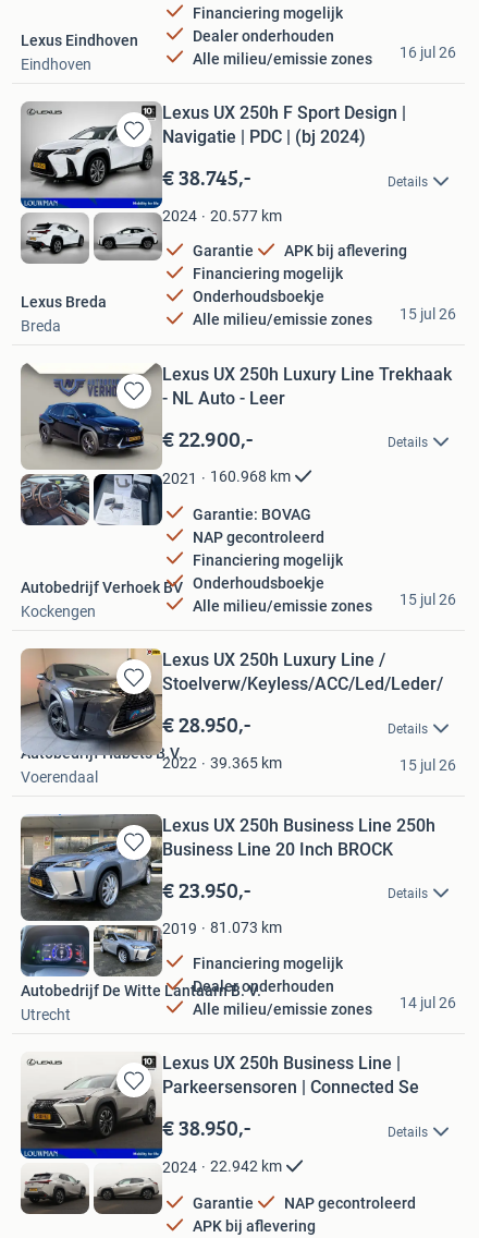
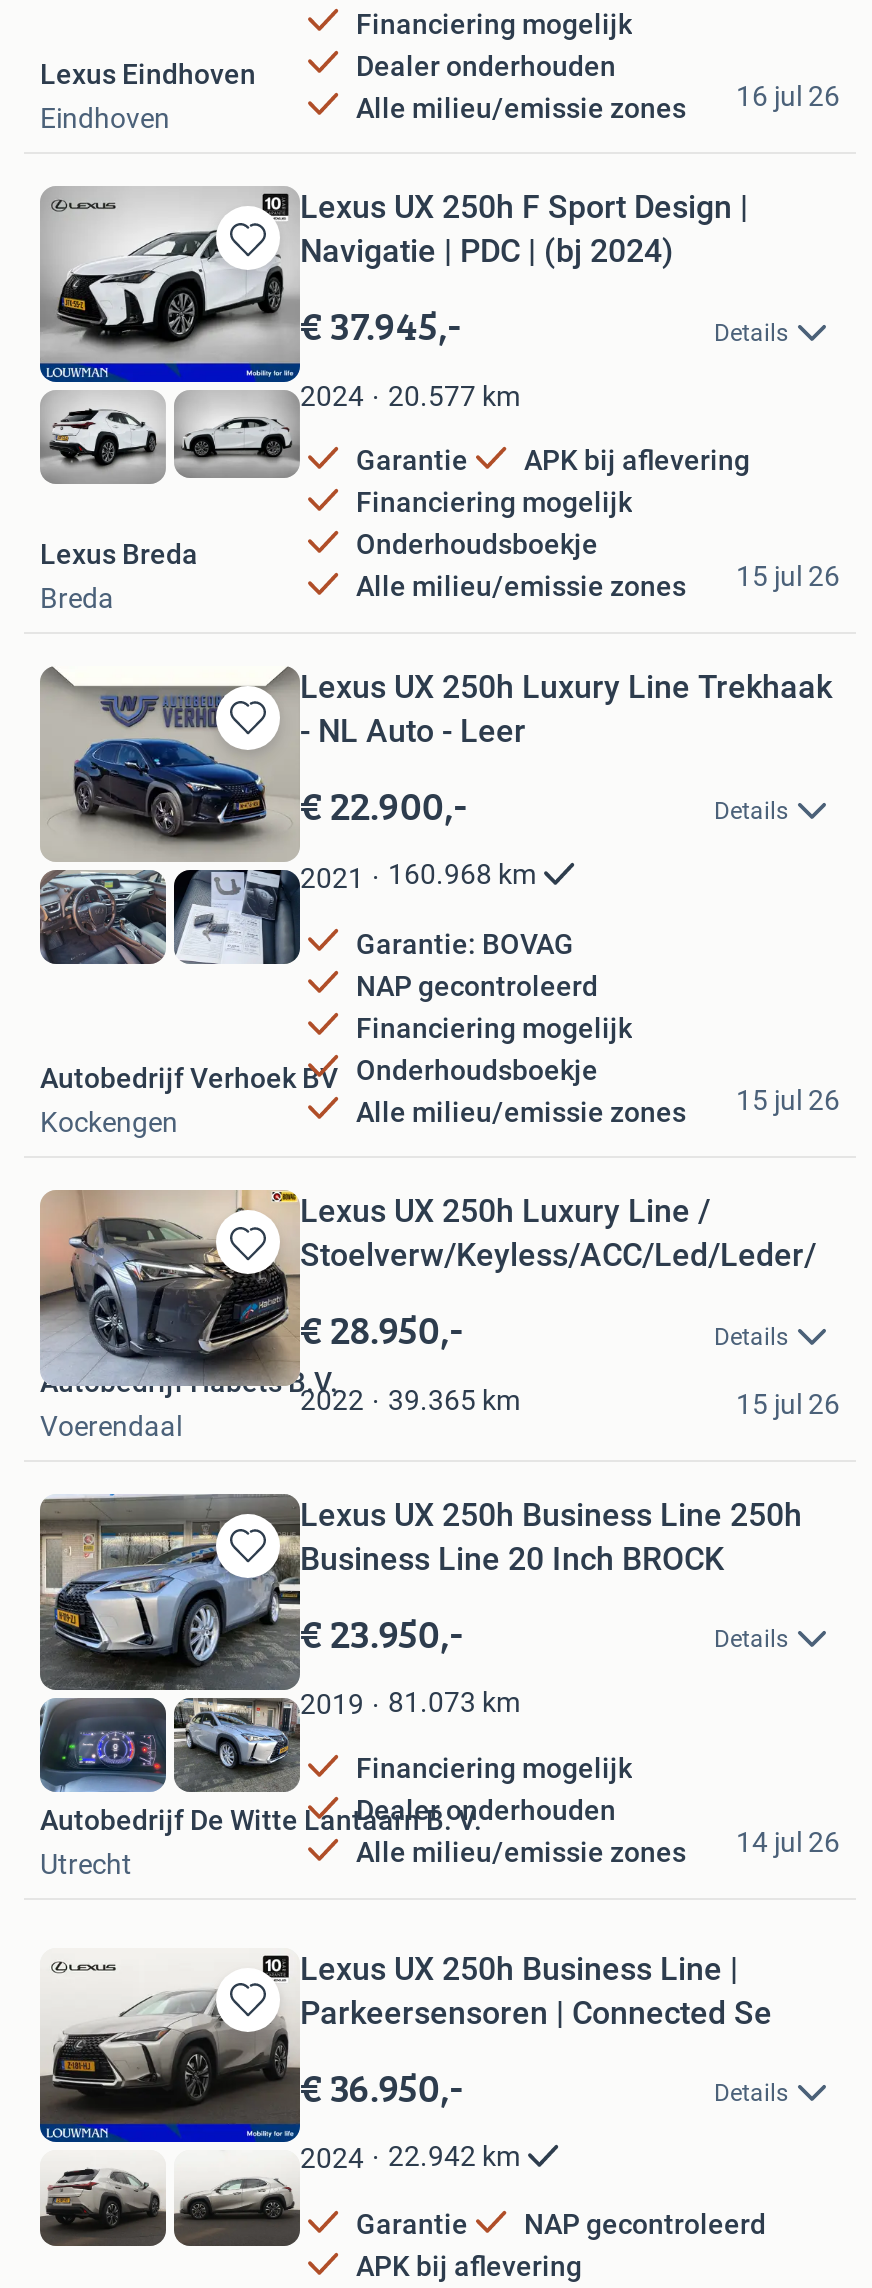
- € 38.745,-
+ € 37.945,-

- € 38.950,-
+ € 36.950,-
